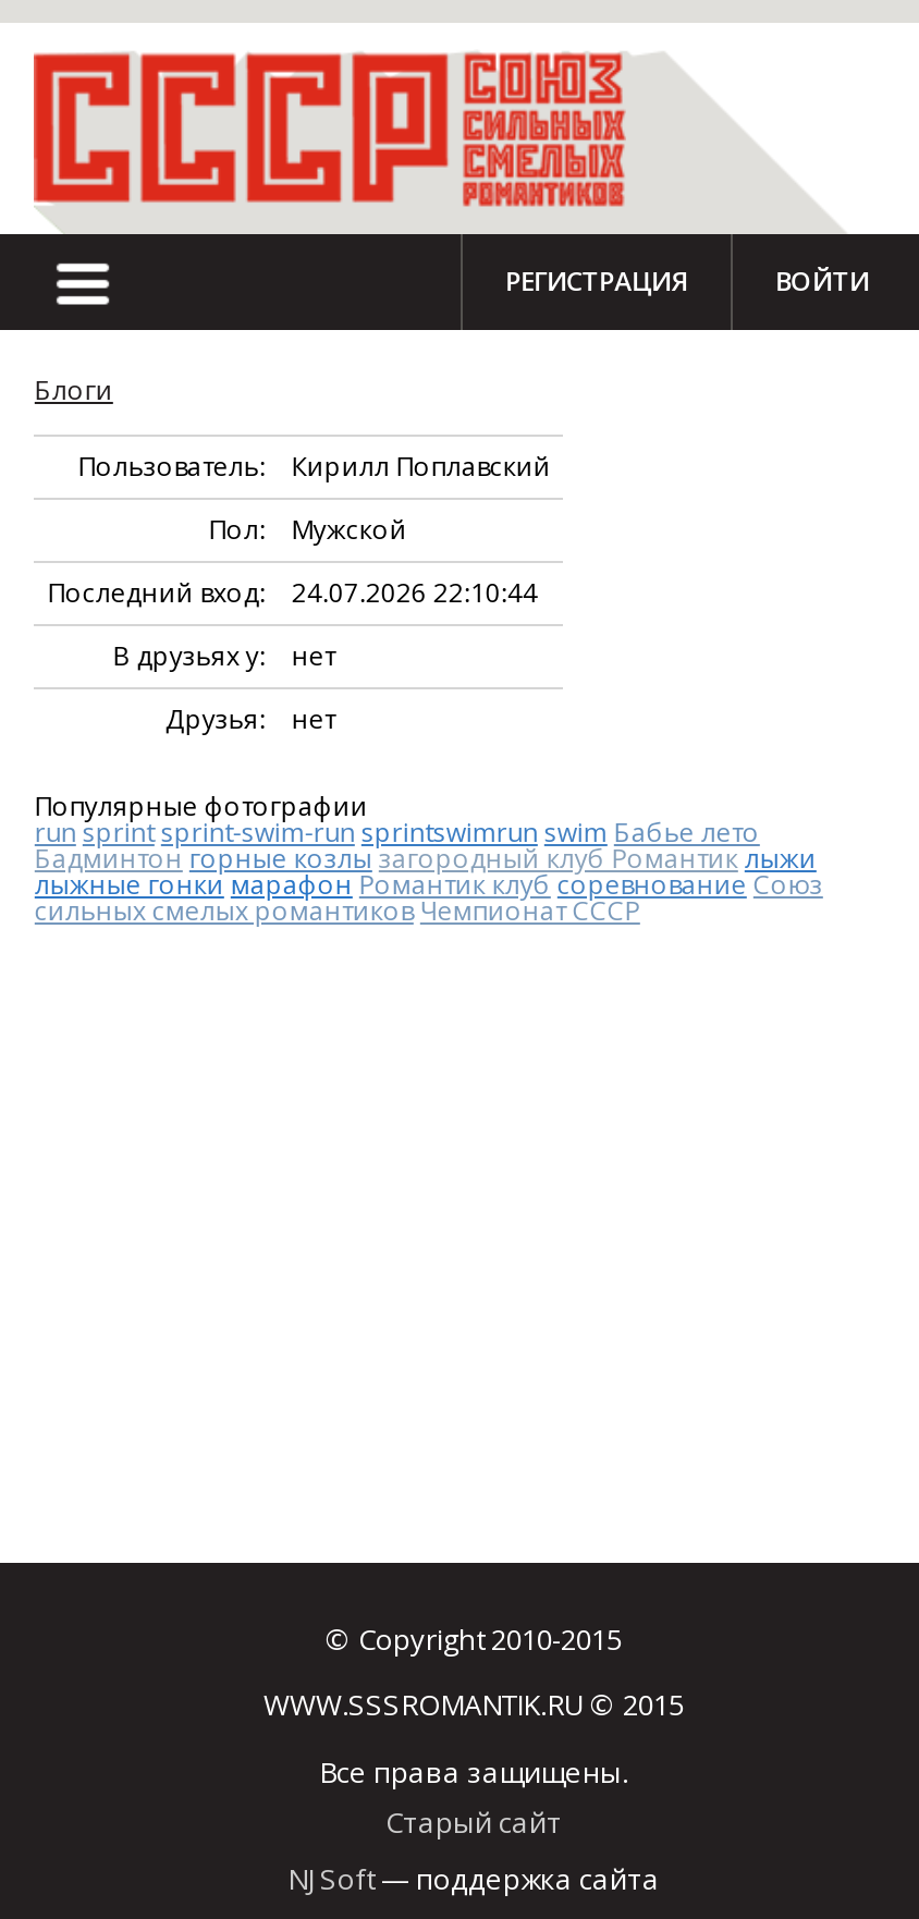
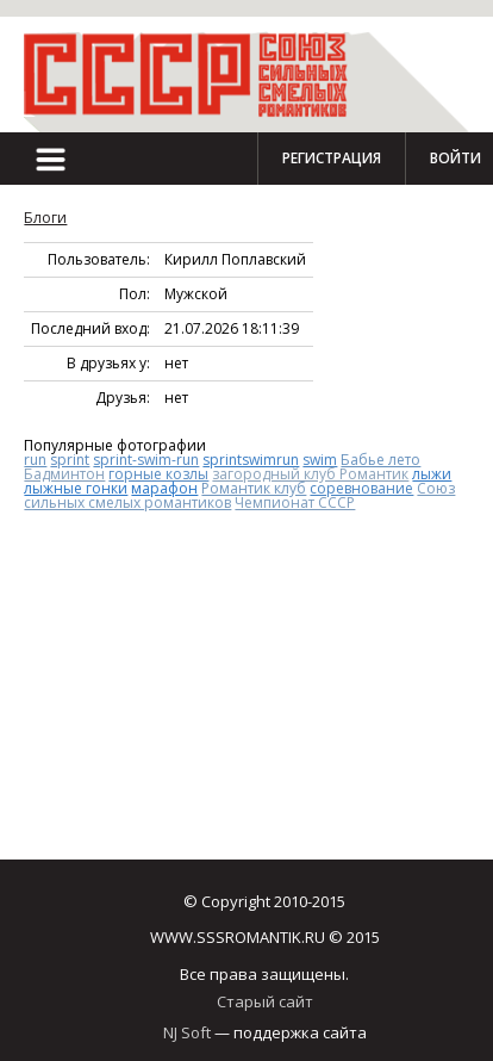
- Последний вход: 24.07.2026 22:10:44
+ Последний вход: 21.07.2026 18:11:39
